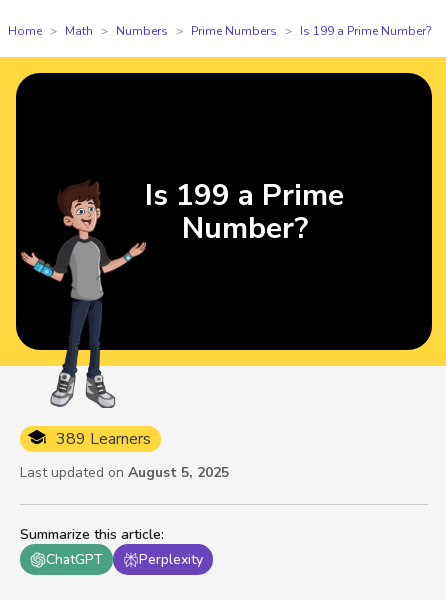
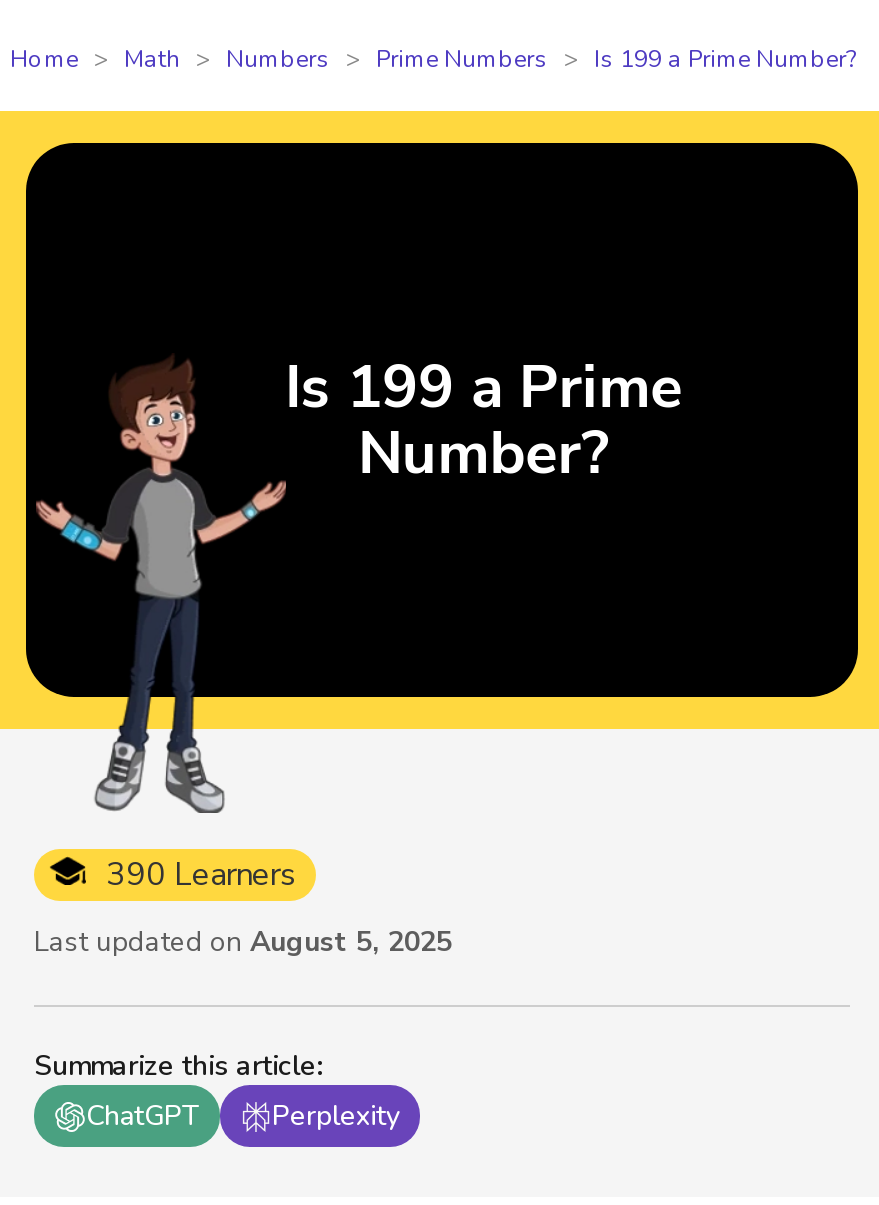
- 389 Learners
+ 390 Learners
